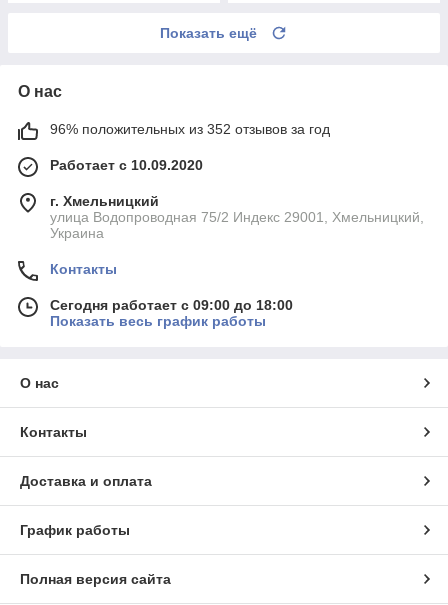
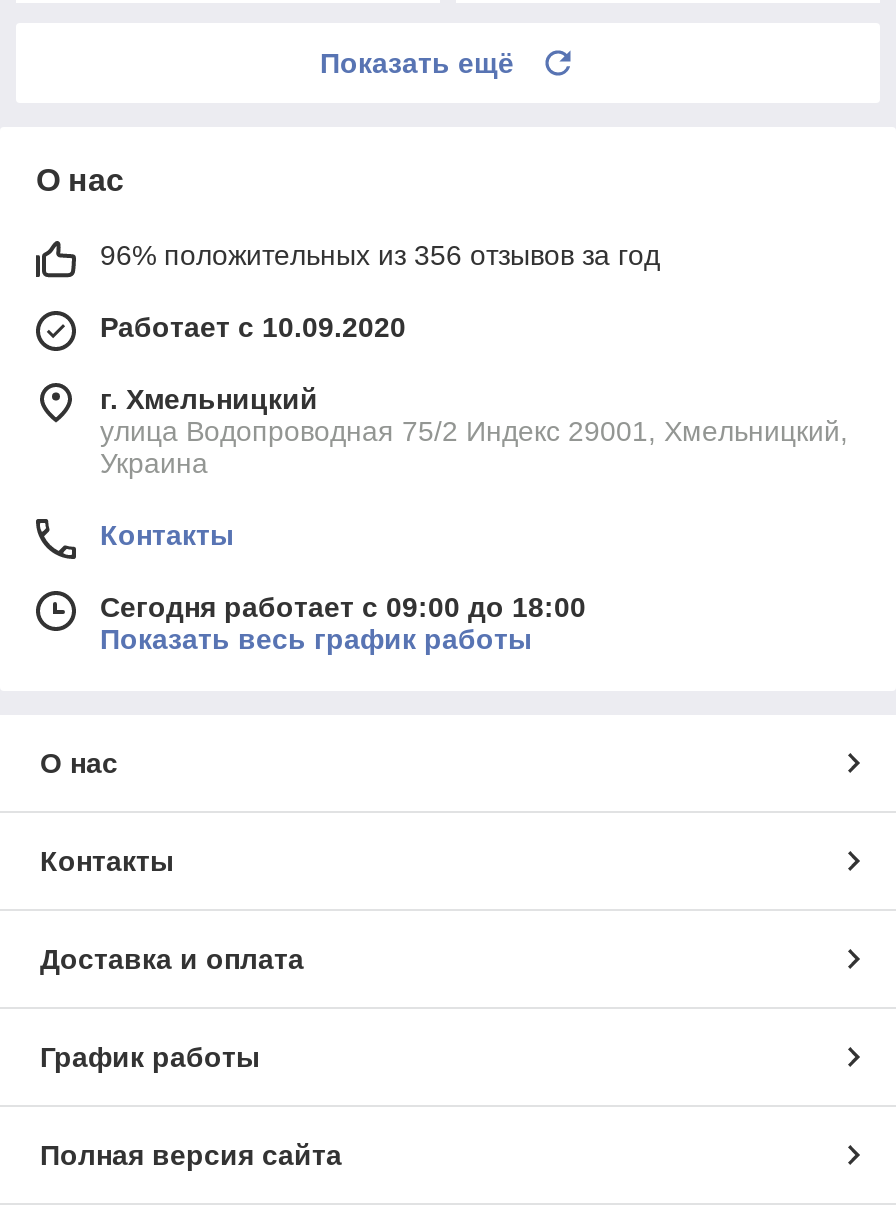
- 96% положительных из 352 отзывов за год
+ 96% положительных из 356 отзывов за год
